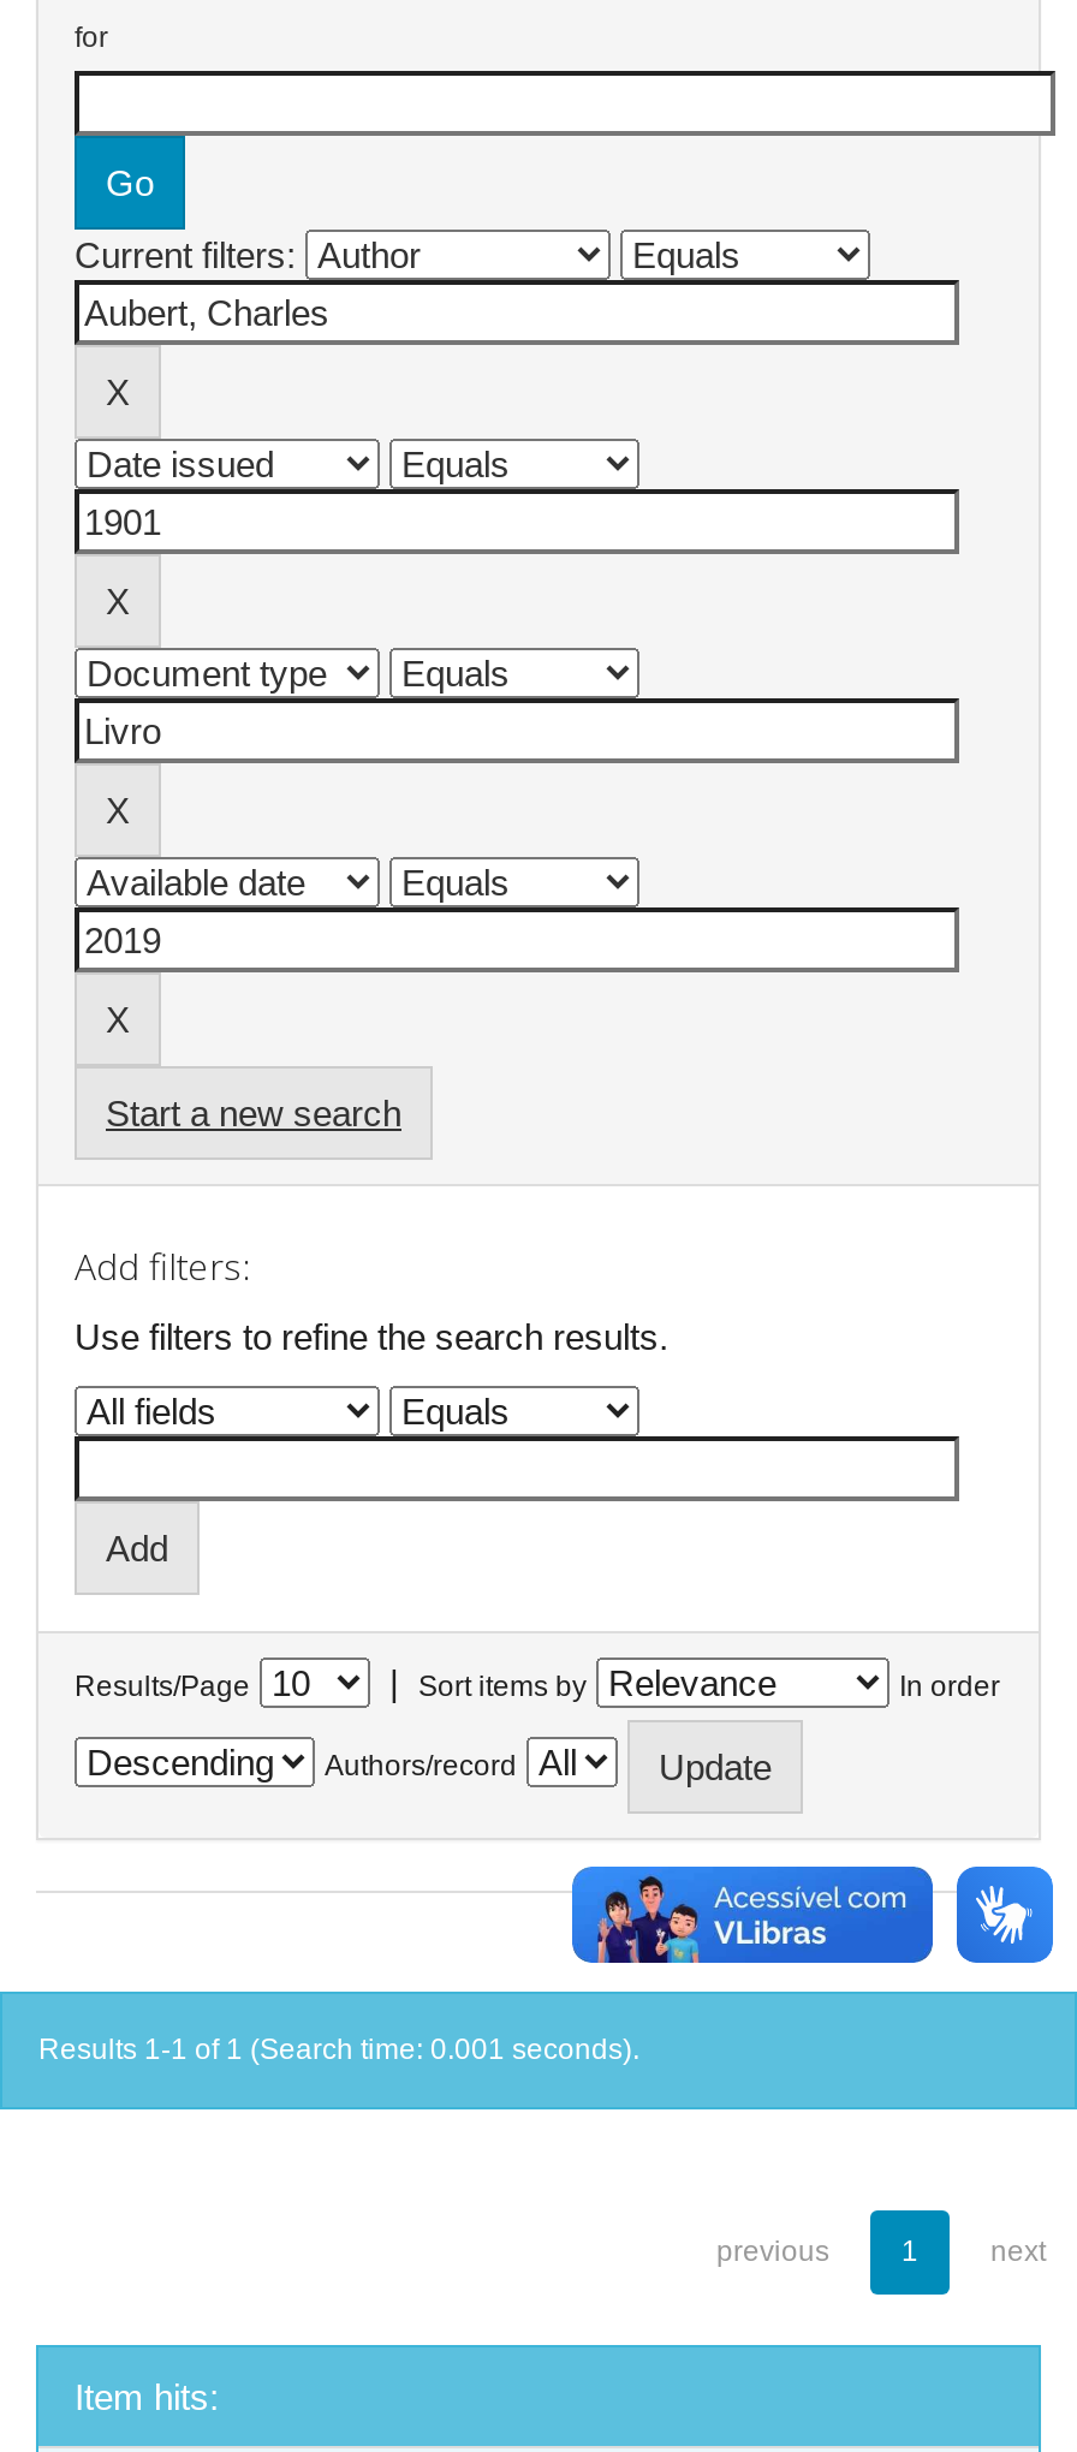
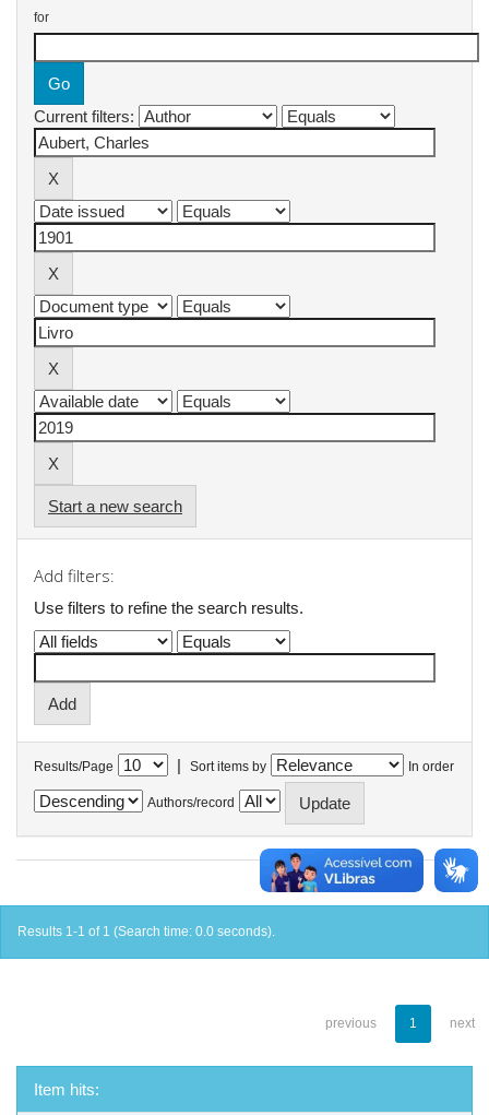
- Results 1-1 of 1 (Search time: 0.001 seconds).
+ Results 1-1 of 1 (Search time: 0.0 seconds).
